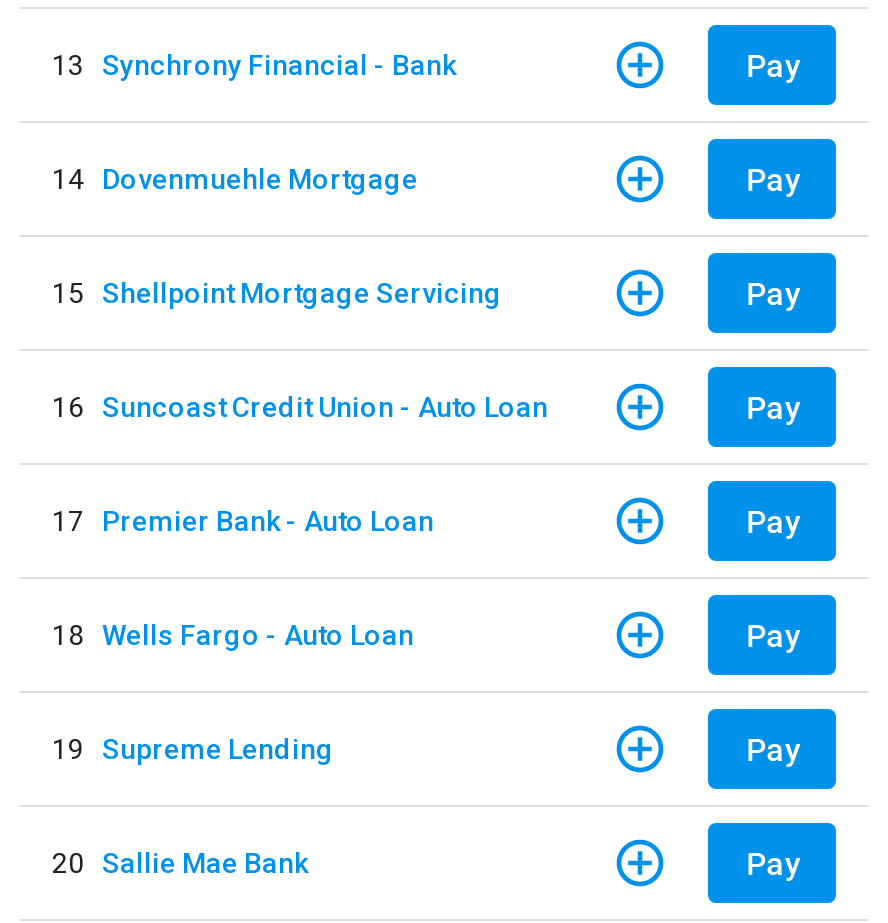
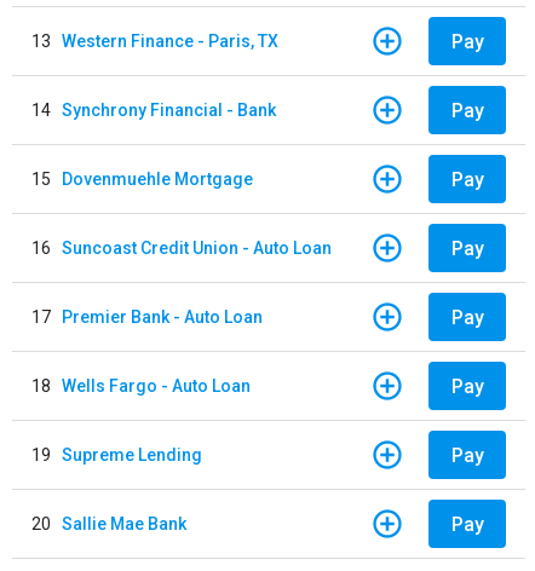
- 13 Synchrony Financial - Bank
+ 13 Western Finance - Paris, TX

- 14 Dovenmuehle Mortgage
+ 14 Synchrony Financial - Bank

- 15 Shellpoint Mortgage Servicing
+ 15 Dovenmuehle Mortgage
